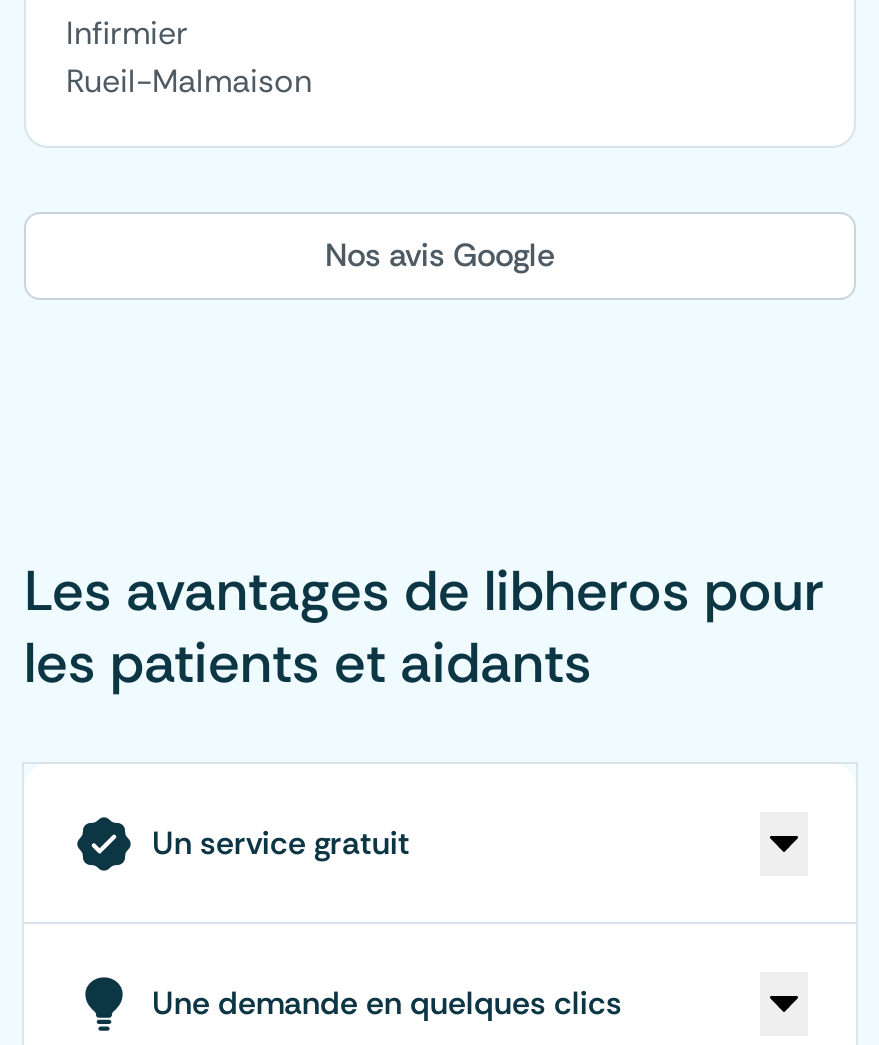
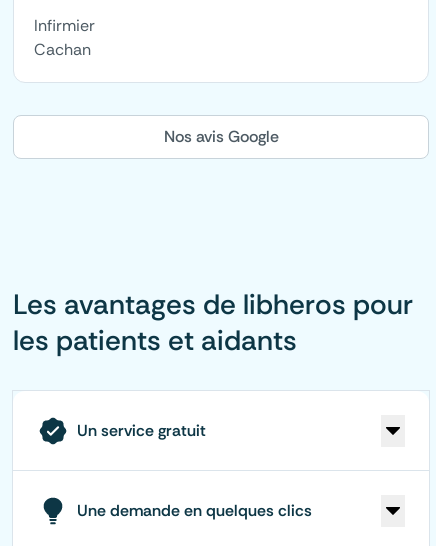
- Rueil-Malmaison
+ Cachan
